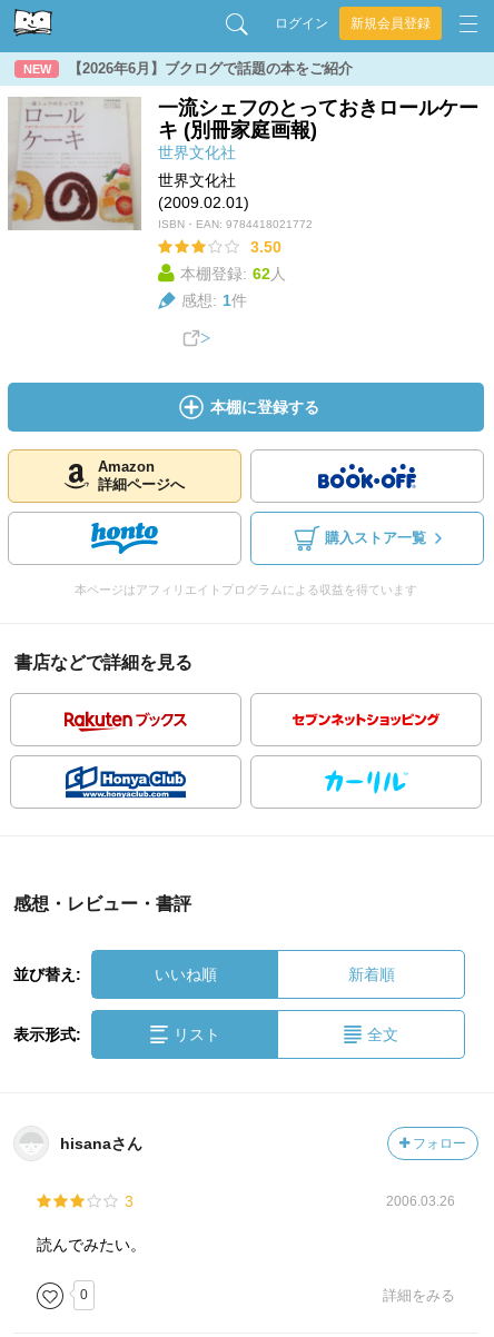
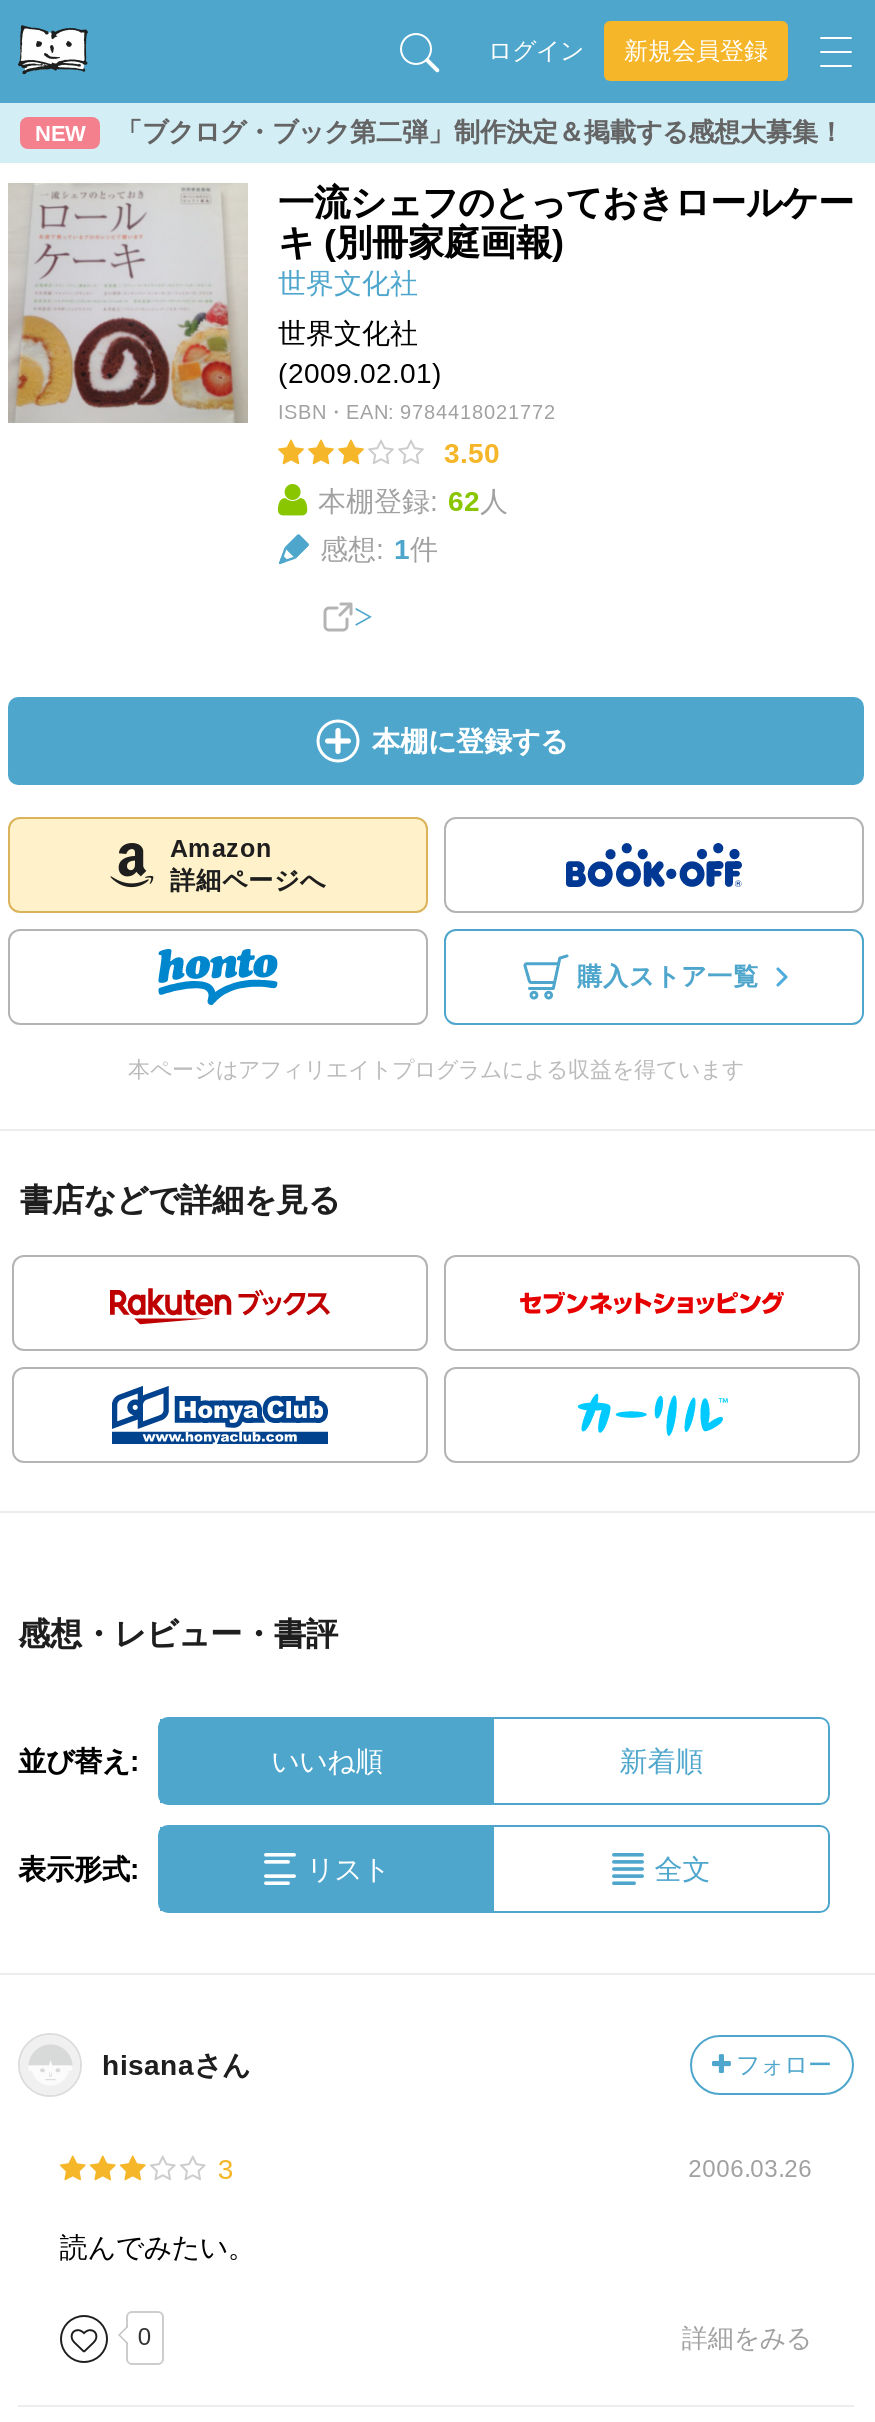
- 【2026年6月】ブクログで話題の本をご紹介
+ 「ブクログ・ブック第二弾」制作決定＆掲載する感想大募集！
